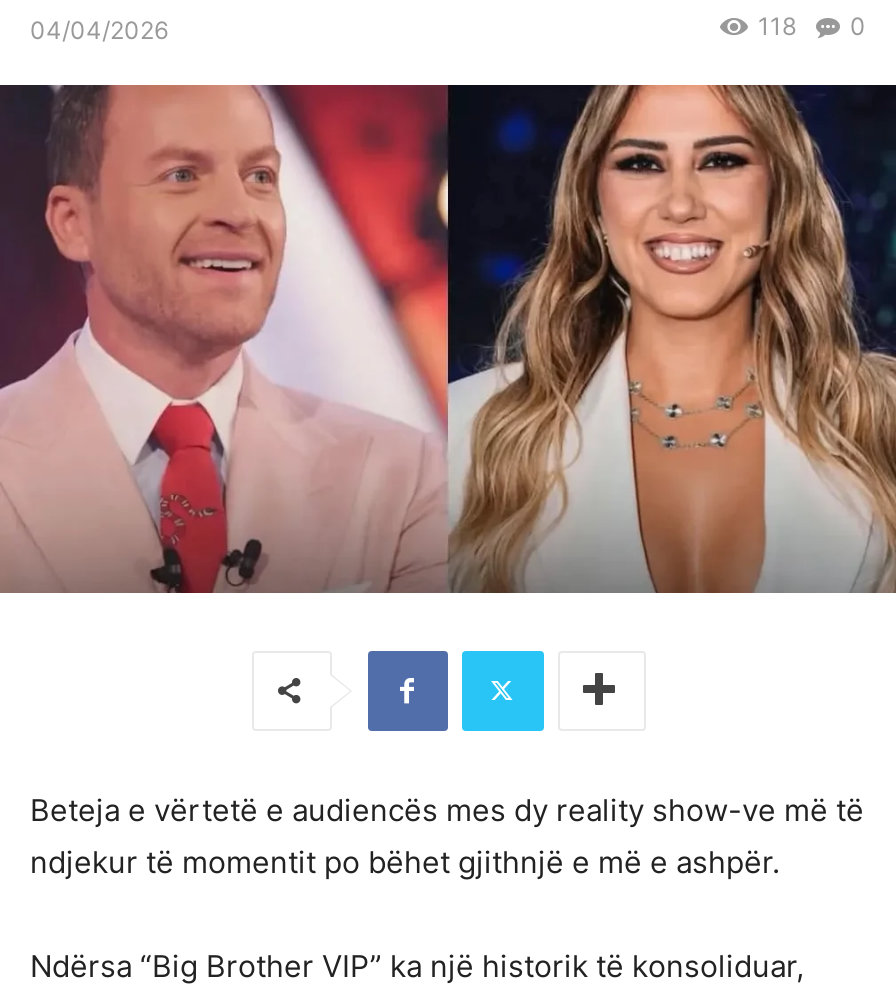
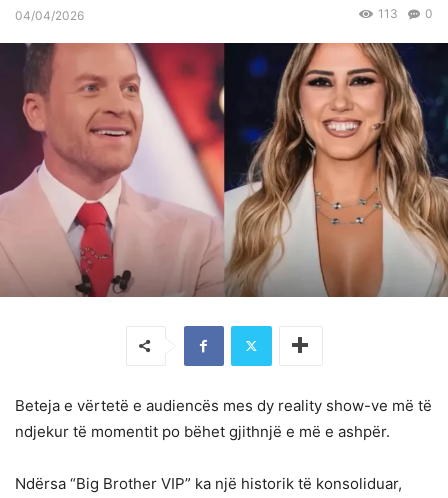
- 118 0
+ 113 0
